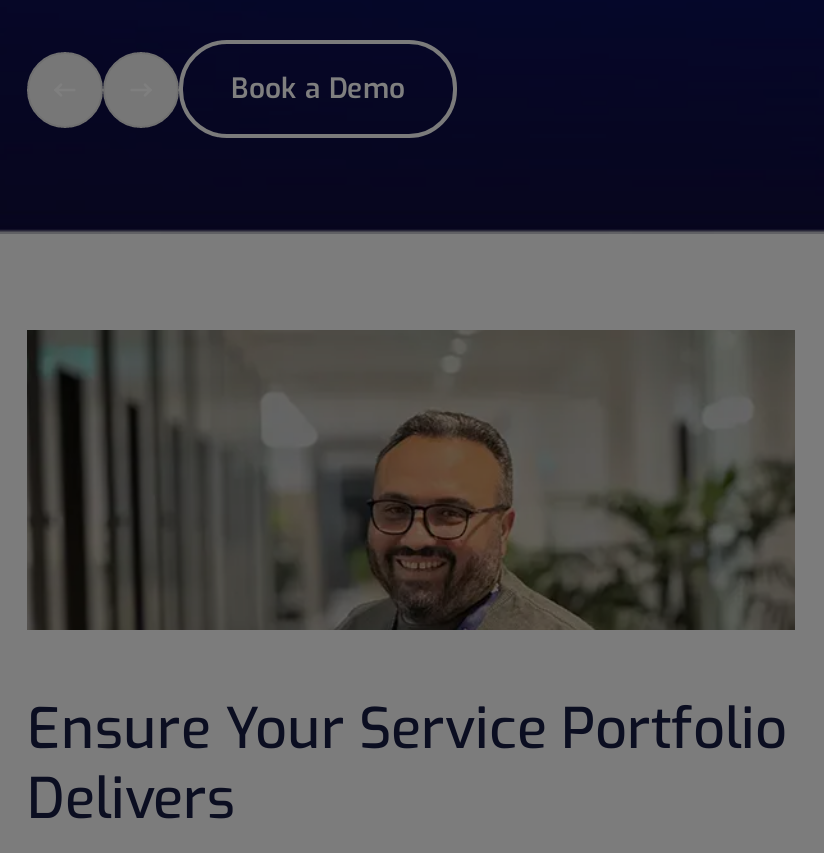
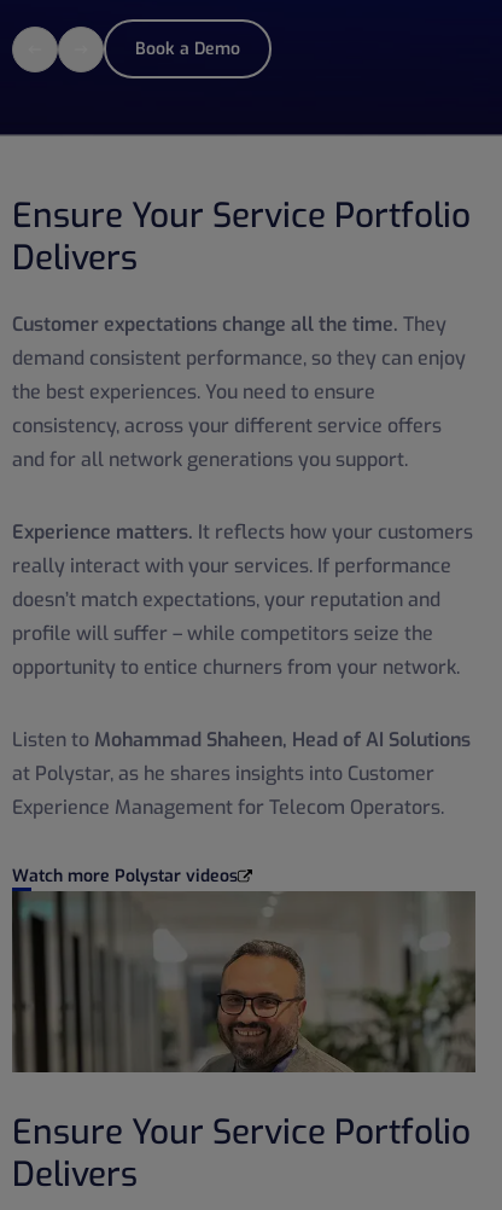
+ Ensure Your Service Portfolio
+ Delivers
+ Customer expectations change all the time. They
+ demand consistent performance, so they can enjoy
+ the best experiences. You need to ensure
+ consistency, across your different service offers
+ and for all network generations you support.
+ Experience matters. It reflects how your customers
+ really interact with your services. If performance
+ doesn’t match expectations, your reputation and
+ profile will suffer – while competitors seize the
+ opportunity to entice churners from your network.
+ Listen to Mohammad Shaheen, Head of AI Solutions
+ at Polystar, as he shares insights into Customer
+ Experience Management for Telecom Operators.
+ Watch more Polystar videos
